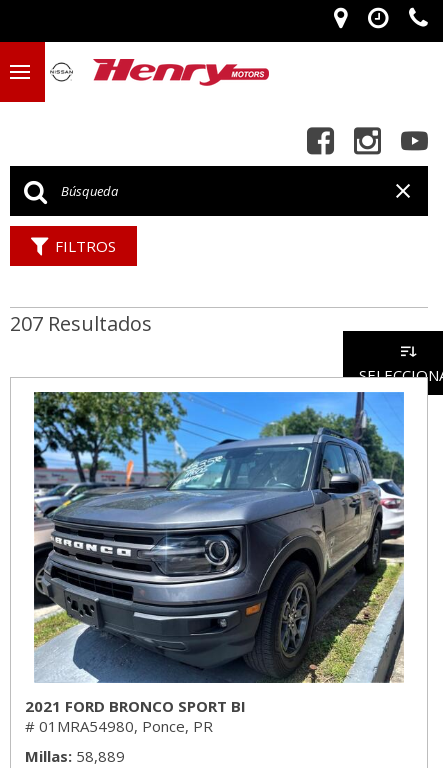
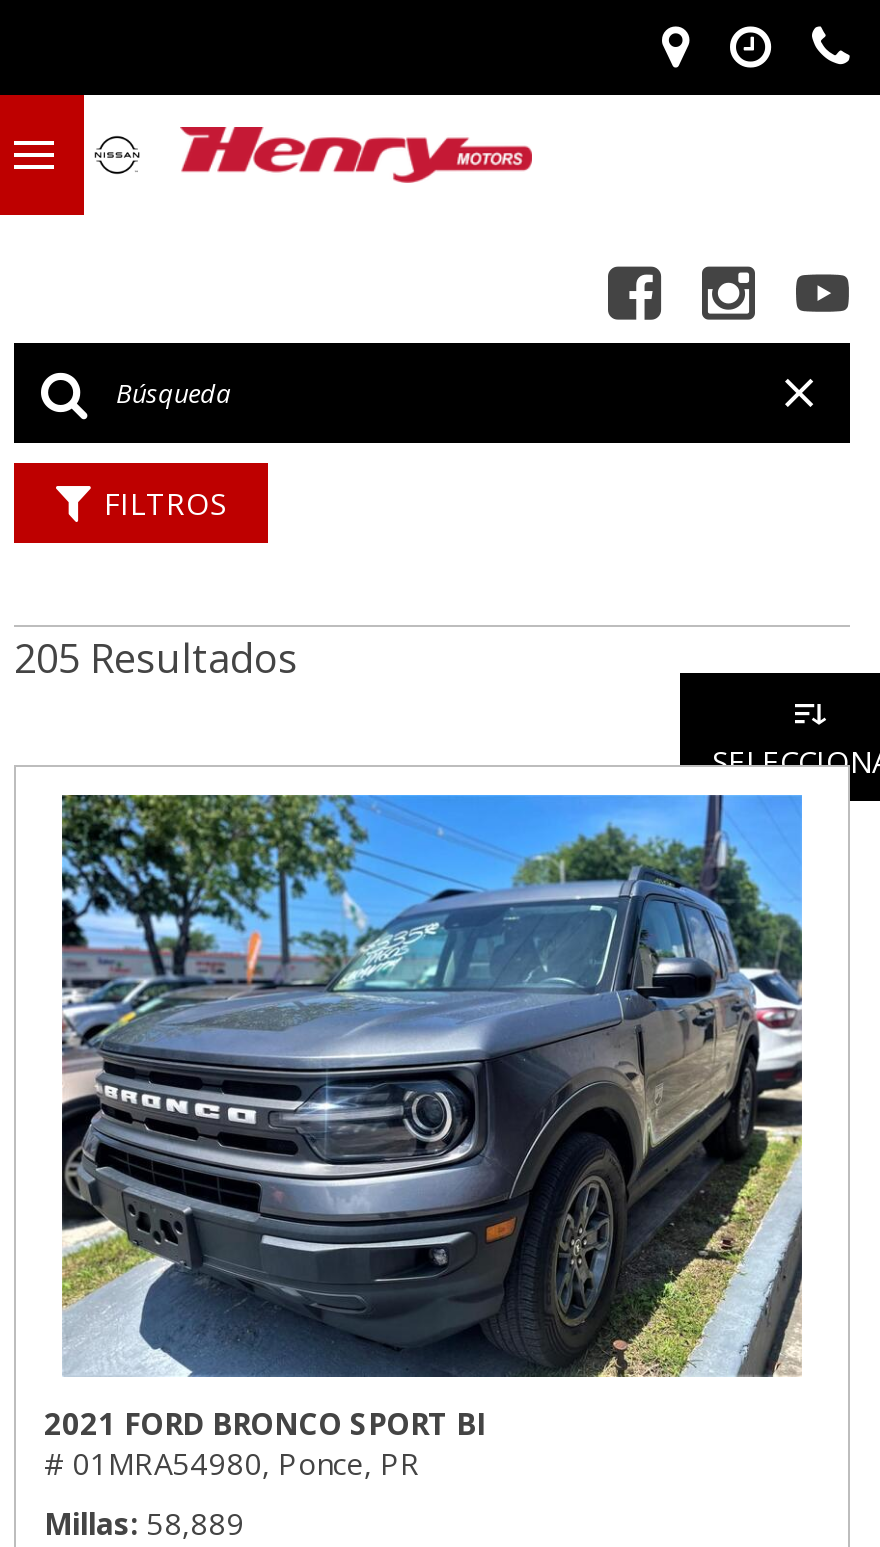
- 207 Resultados
+ 205 Resultados
